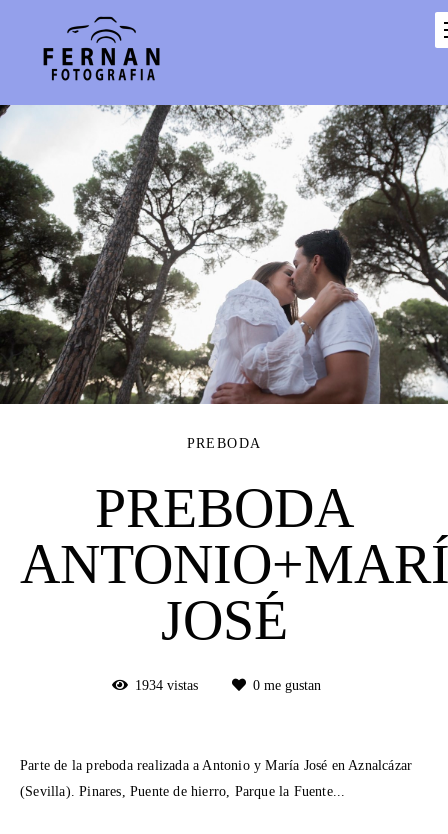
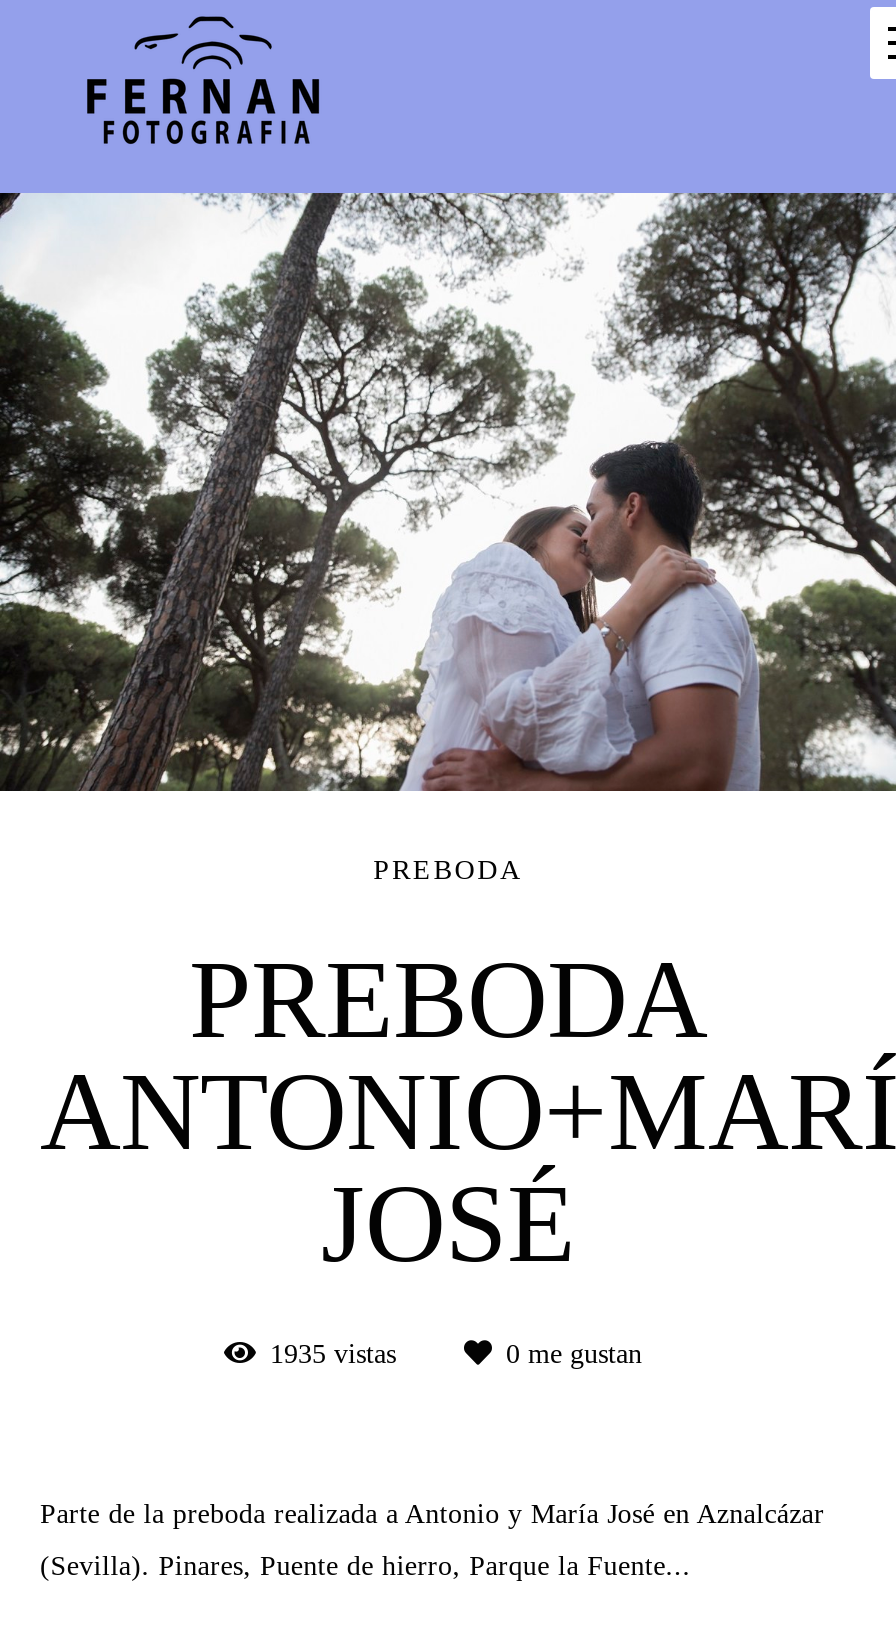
- 1934 vistas
+ 1935 vistas
